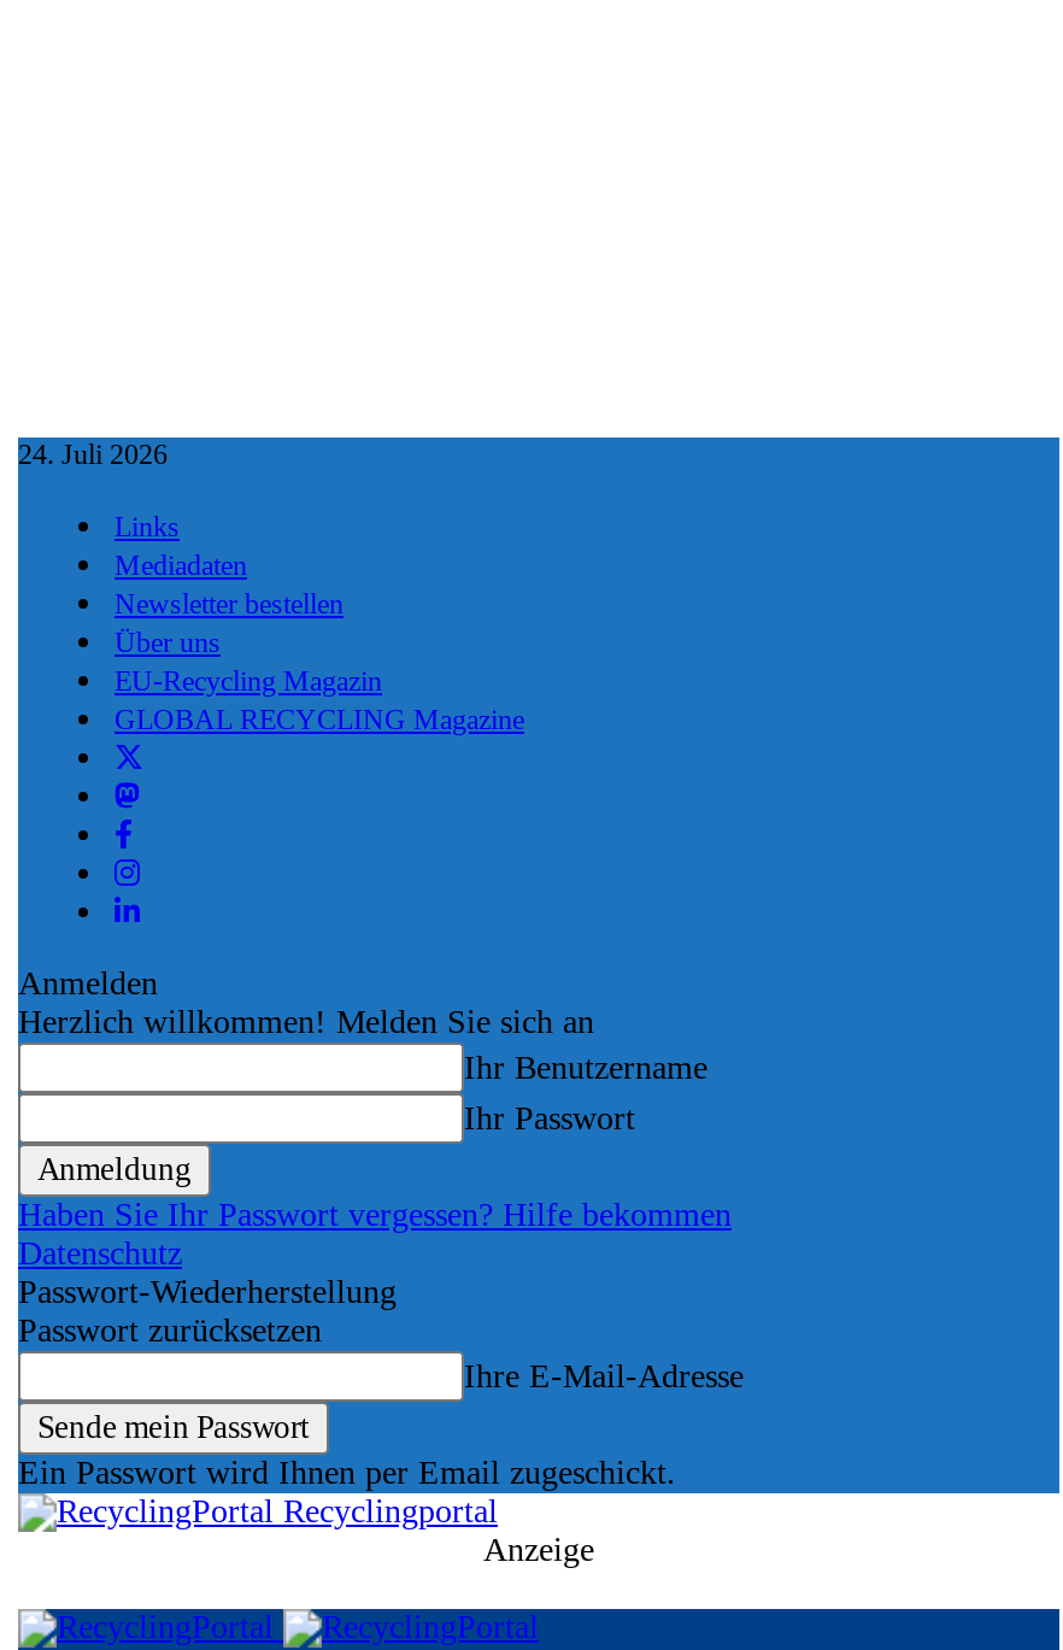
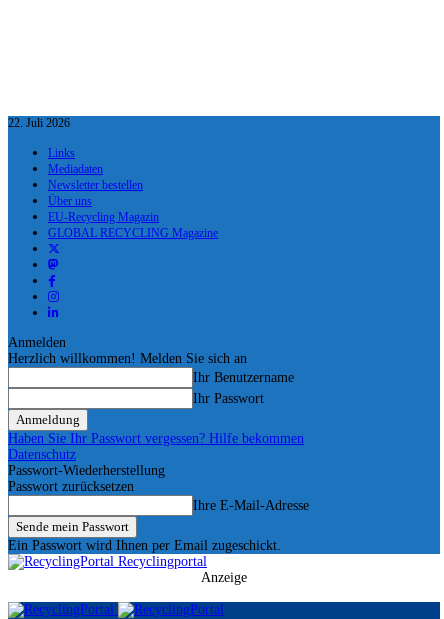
- 24. Juli 2026
+ 22. Juli 2026
